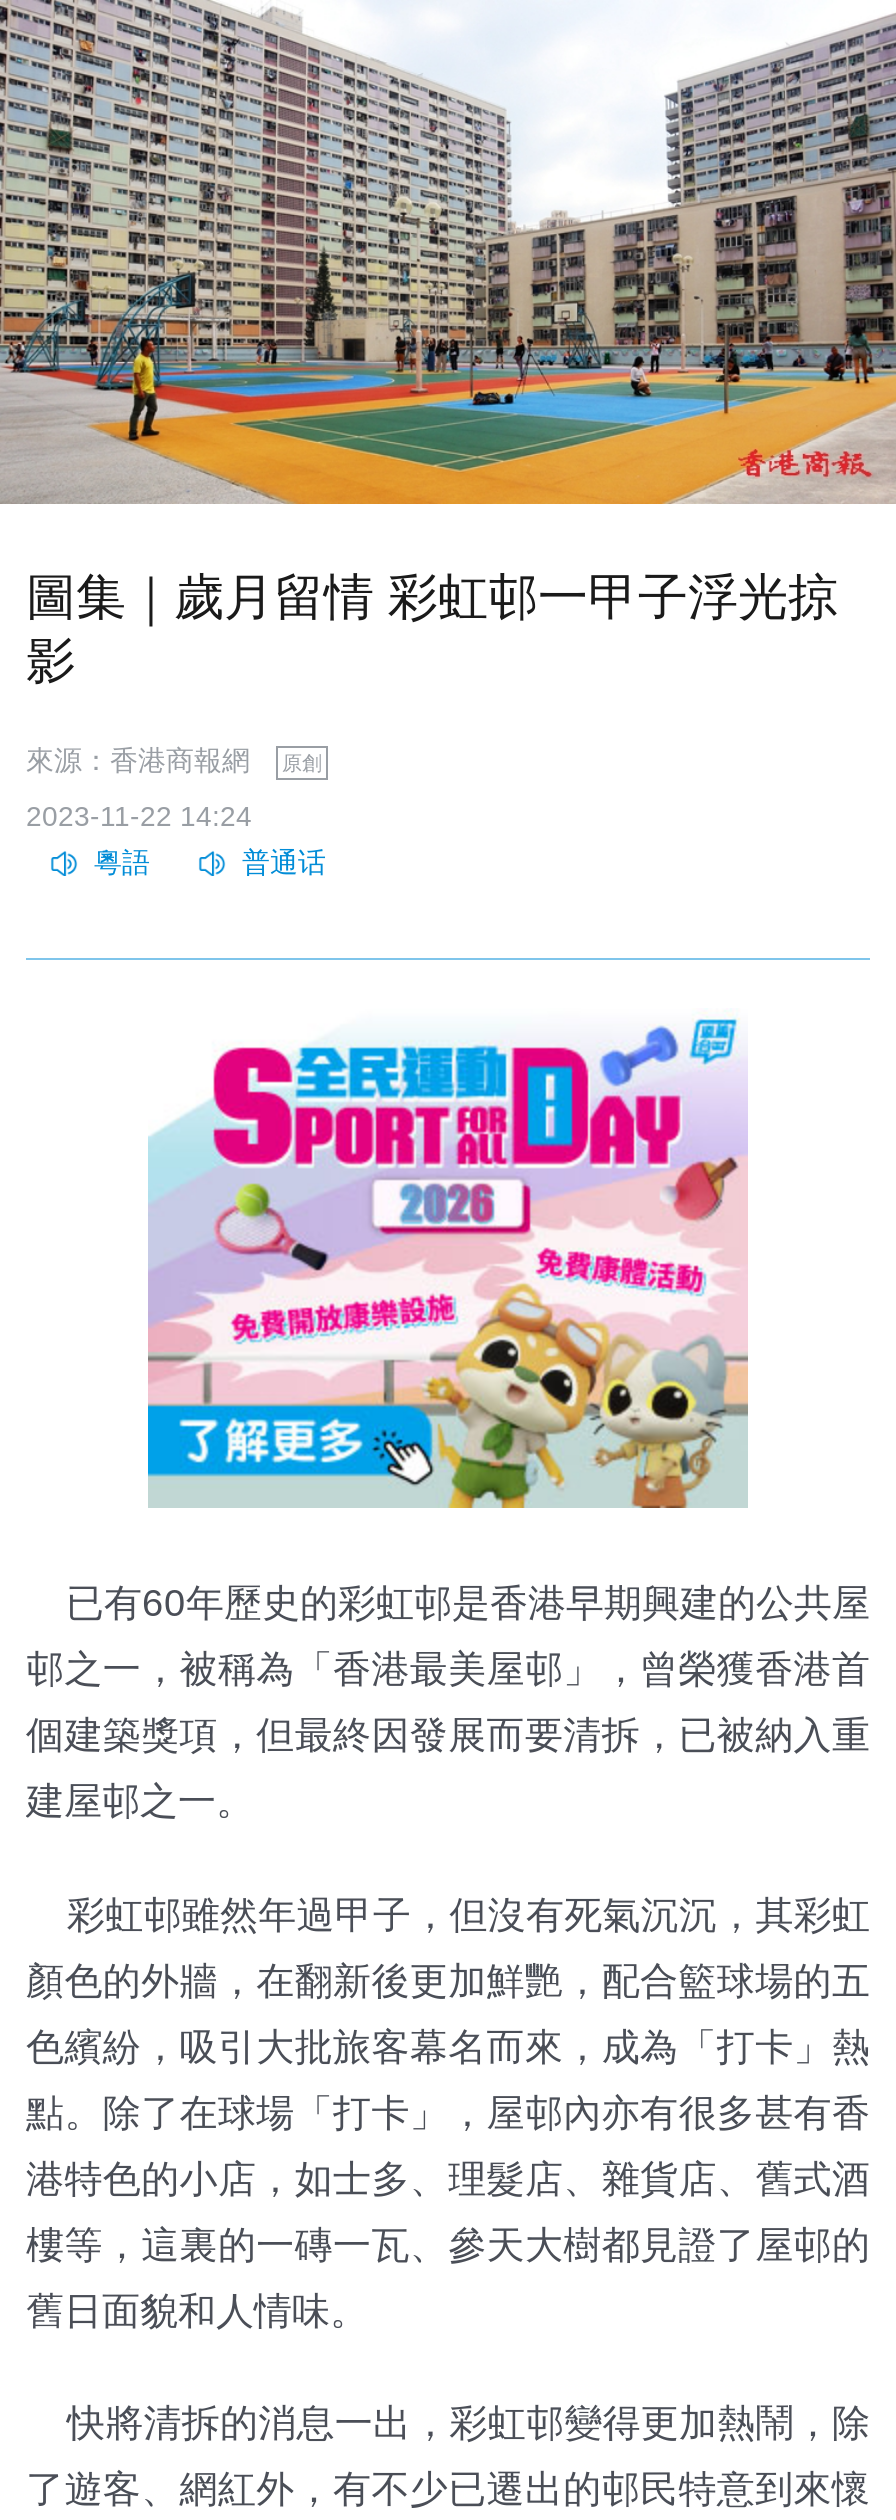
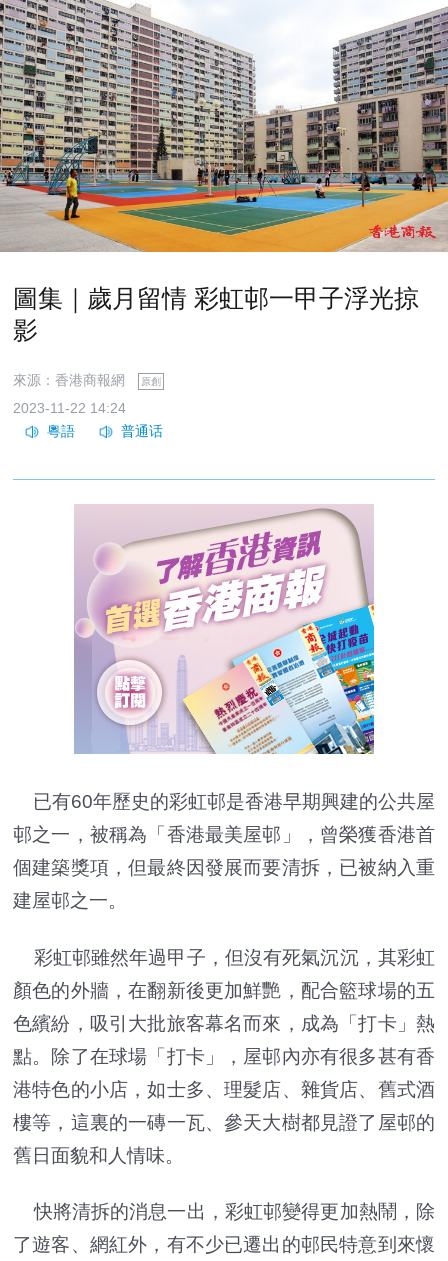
- [image]
+ [image]
